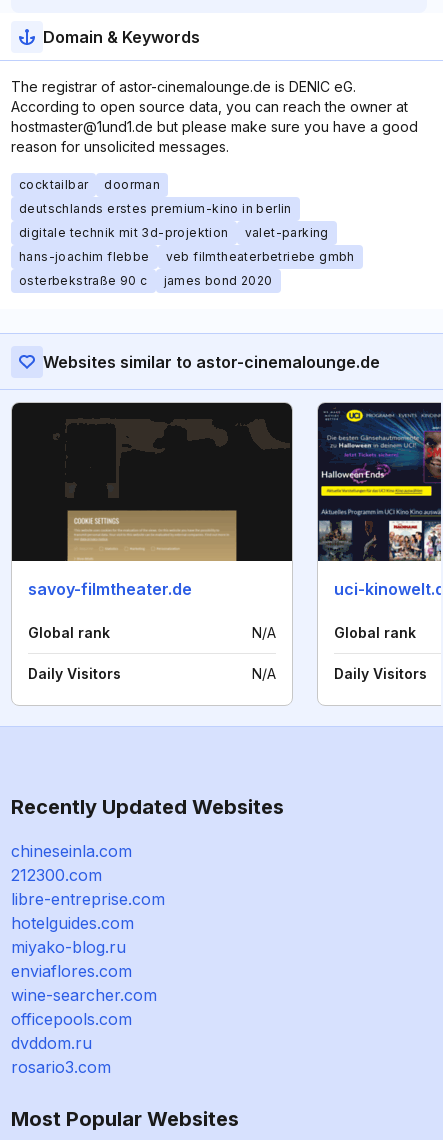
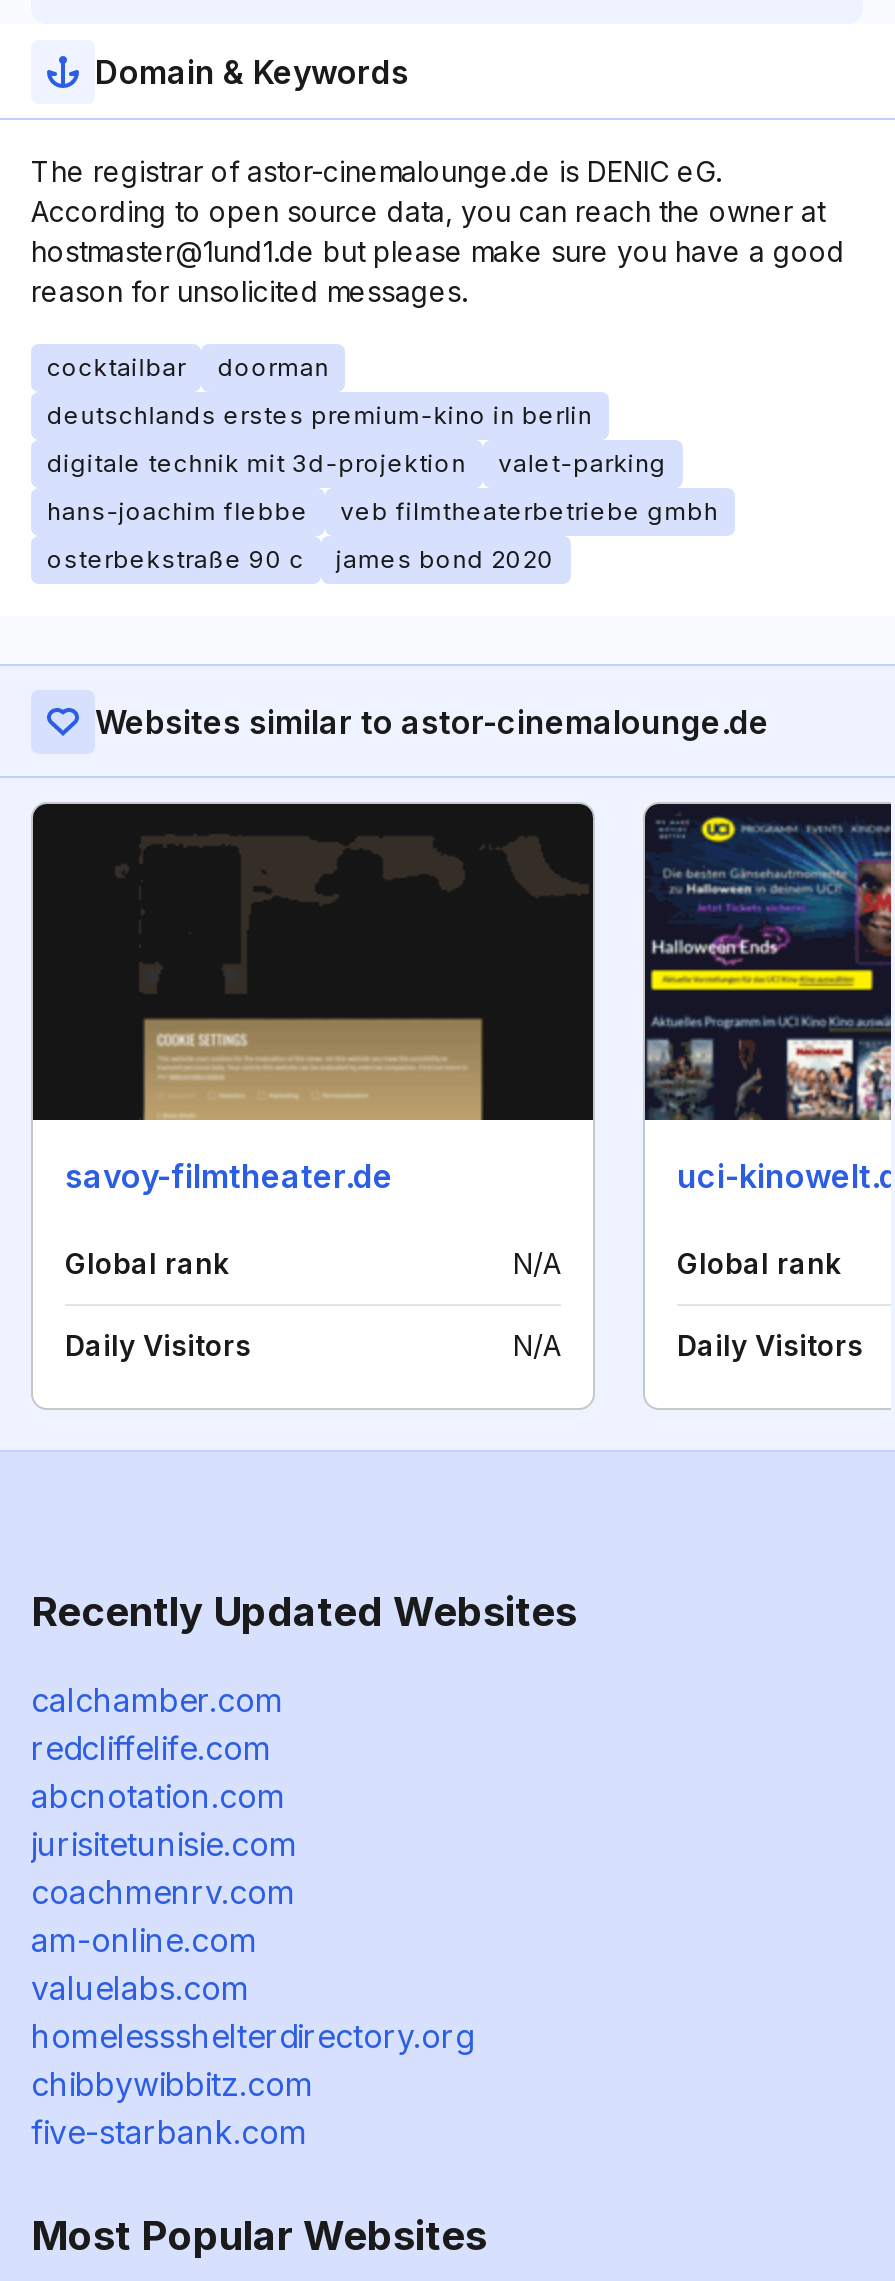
- chineseinla.com
- 212300.com
- libre-entreprise.com
- hotelguides.com
- miyako-blog.ru
- enviaflores.com
- wine-searcher.com
- officepools.com
- dvddom.ru
- rosario3.com
+ calchamber.com
+ redcliffelife.com
+ abcnotation.com
+ jurisitetunisie.com
+ coachmenrv.com
+ am-online.com
+ valuelabs.com
+ homelessshelterdirectory.org
+ chibbywibbitz.com
+ five-starbank.com
